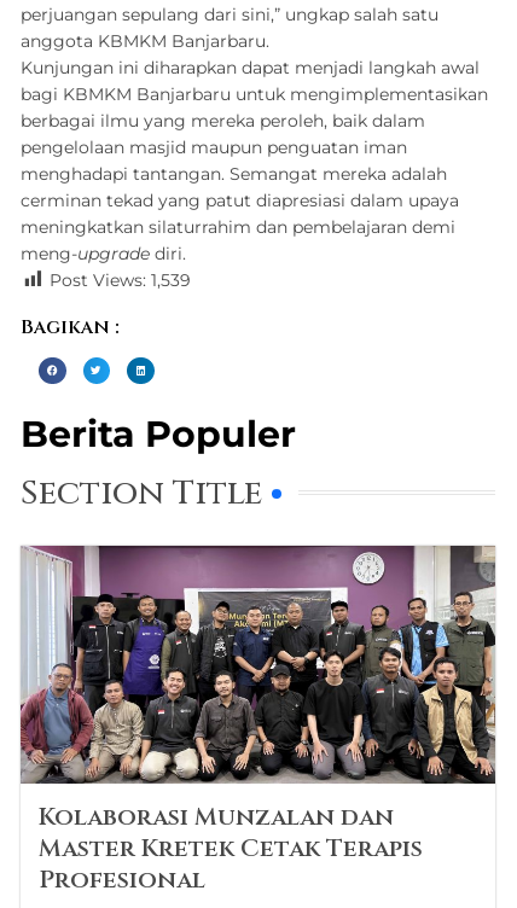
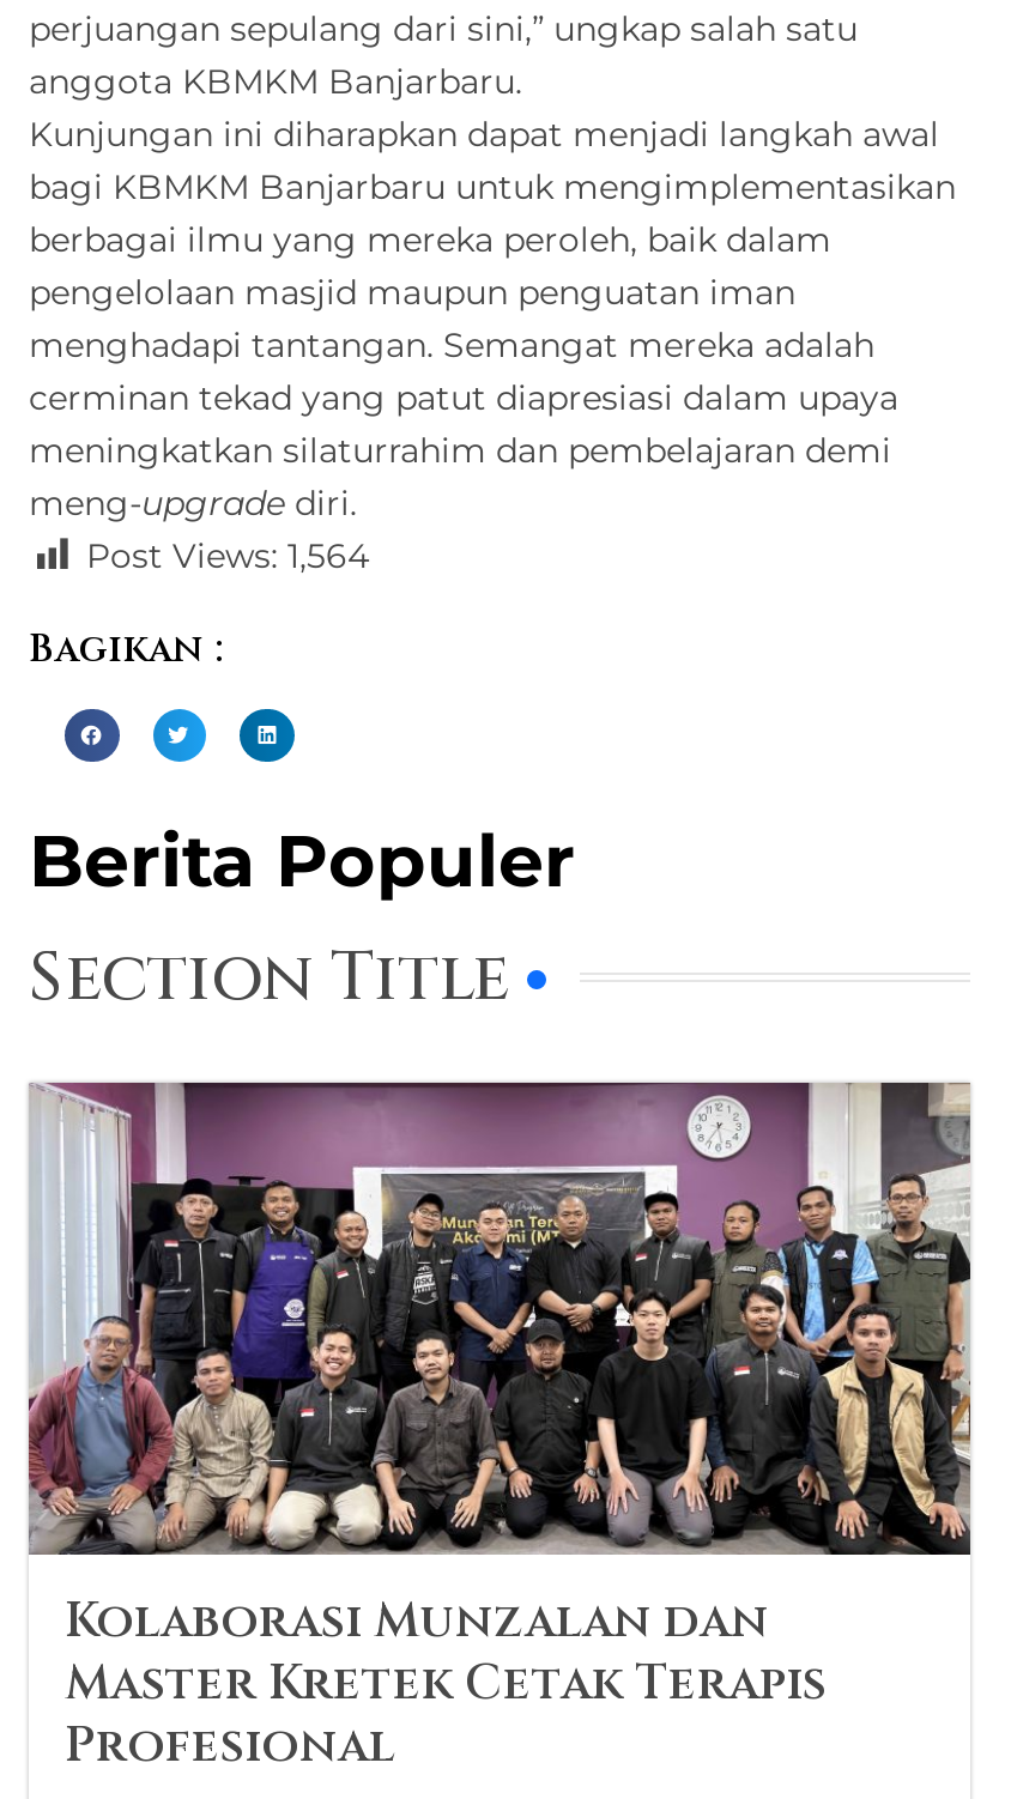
- Post Views: 1,539
+ Post Views: 1,564
